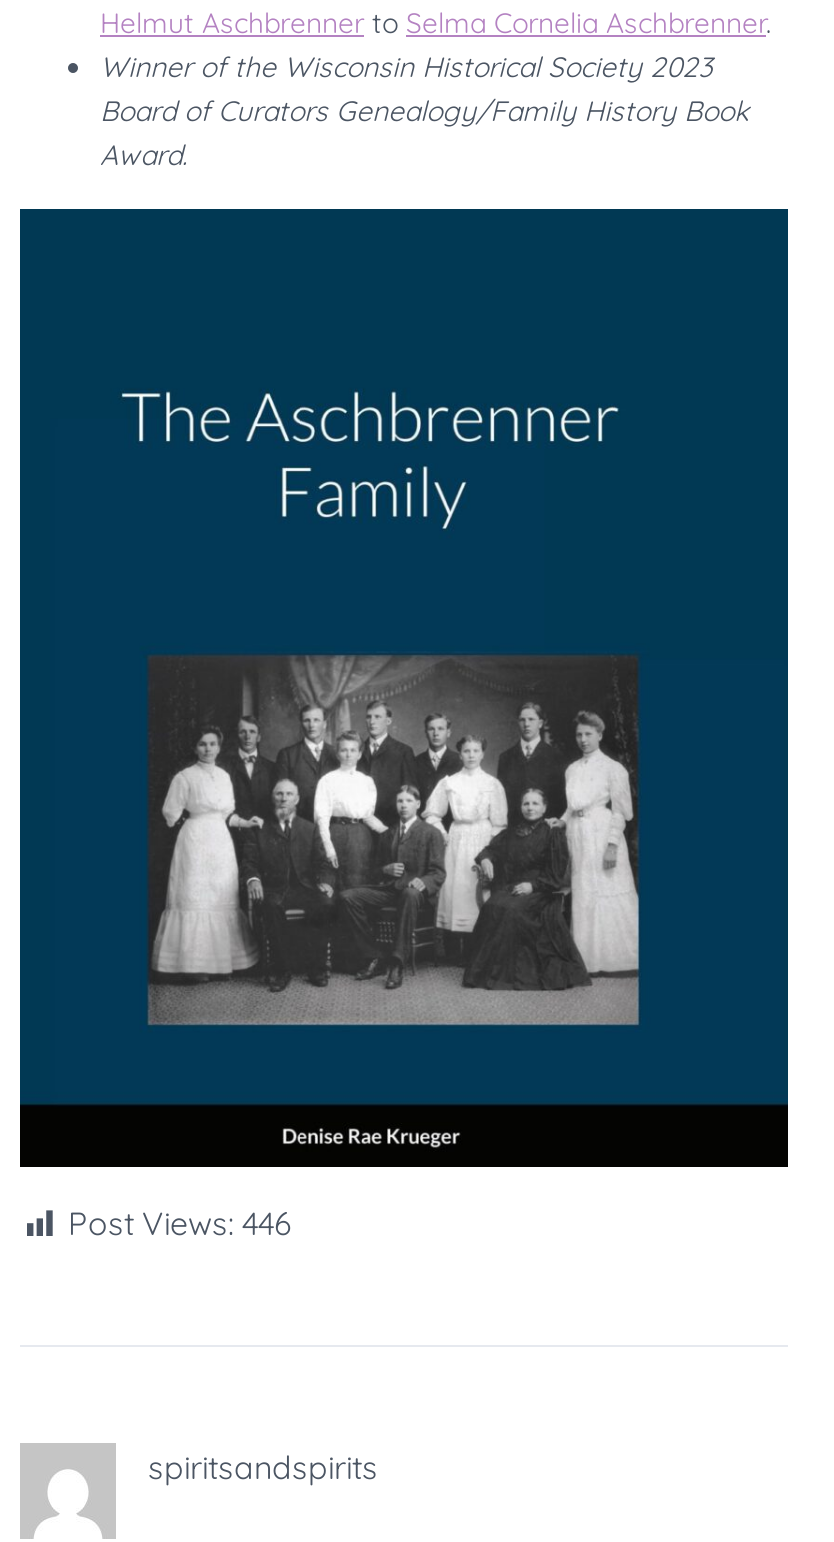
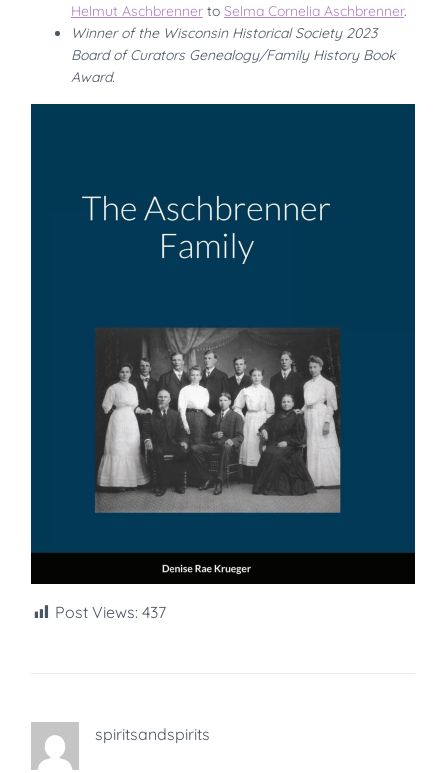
- Post Views: 446
+ Post Views: 437
